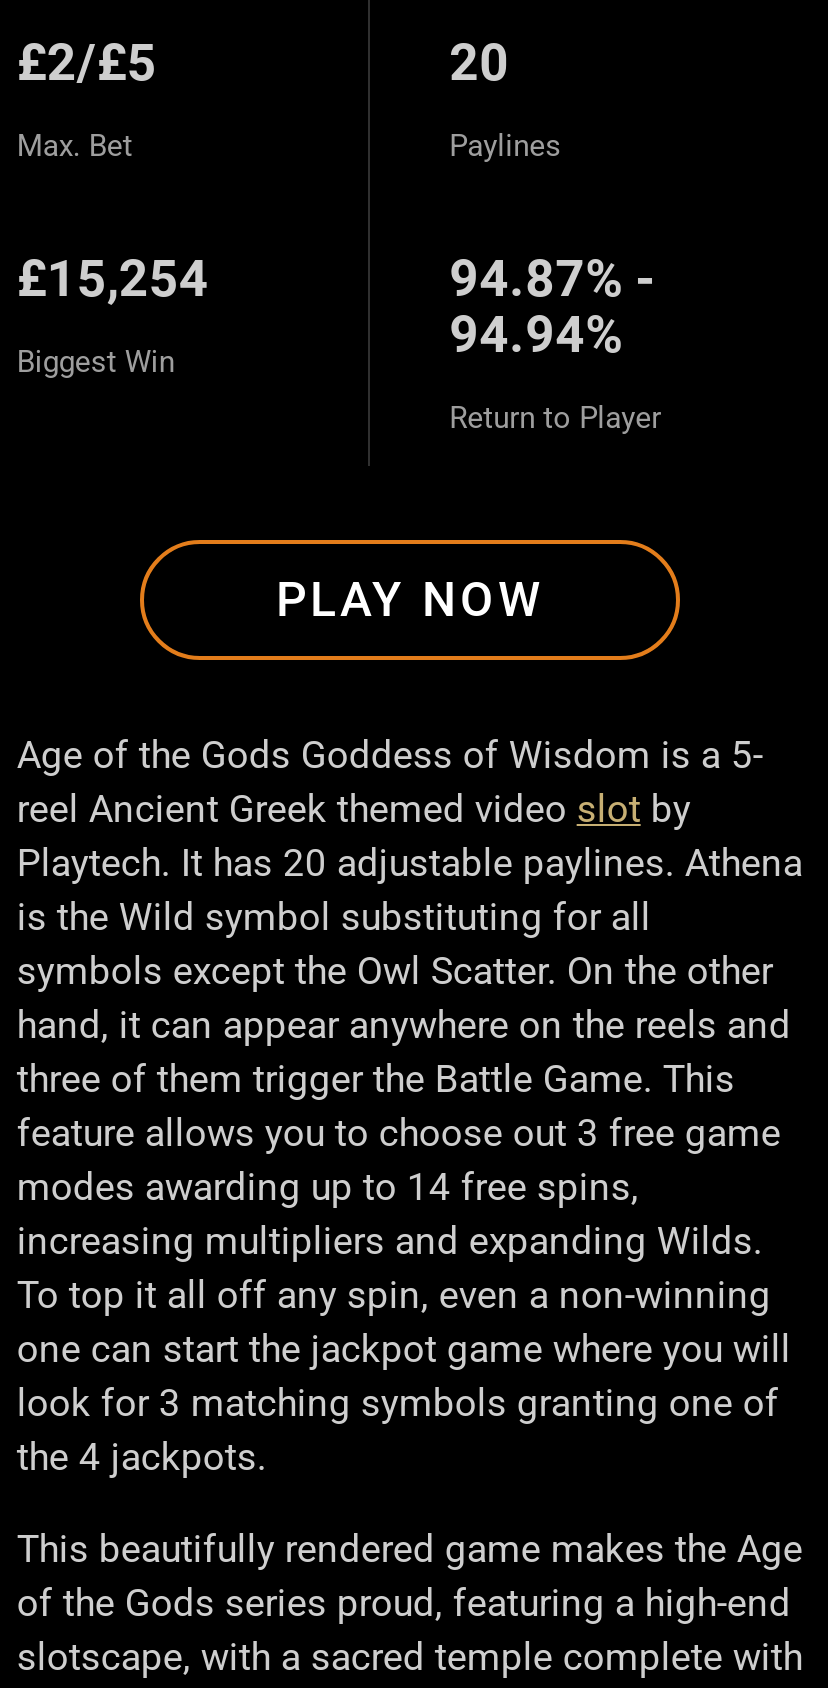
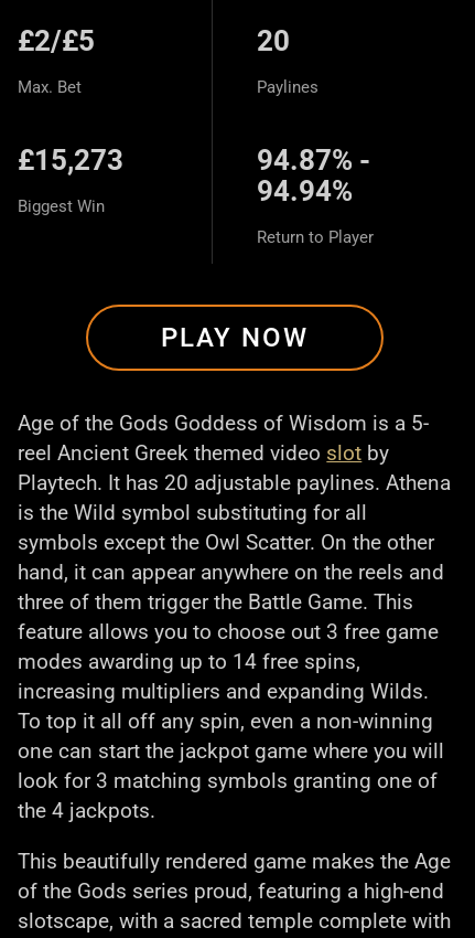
- £15,254
+ £15,273
